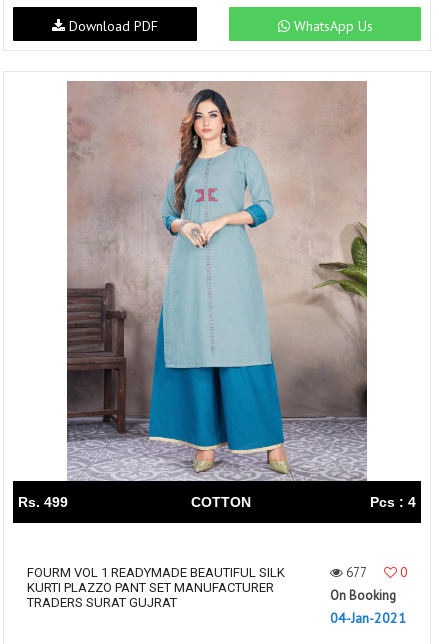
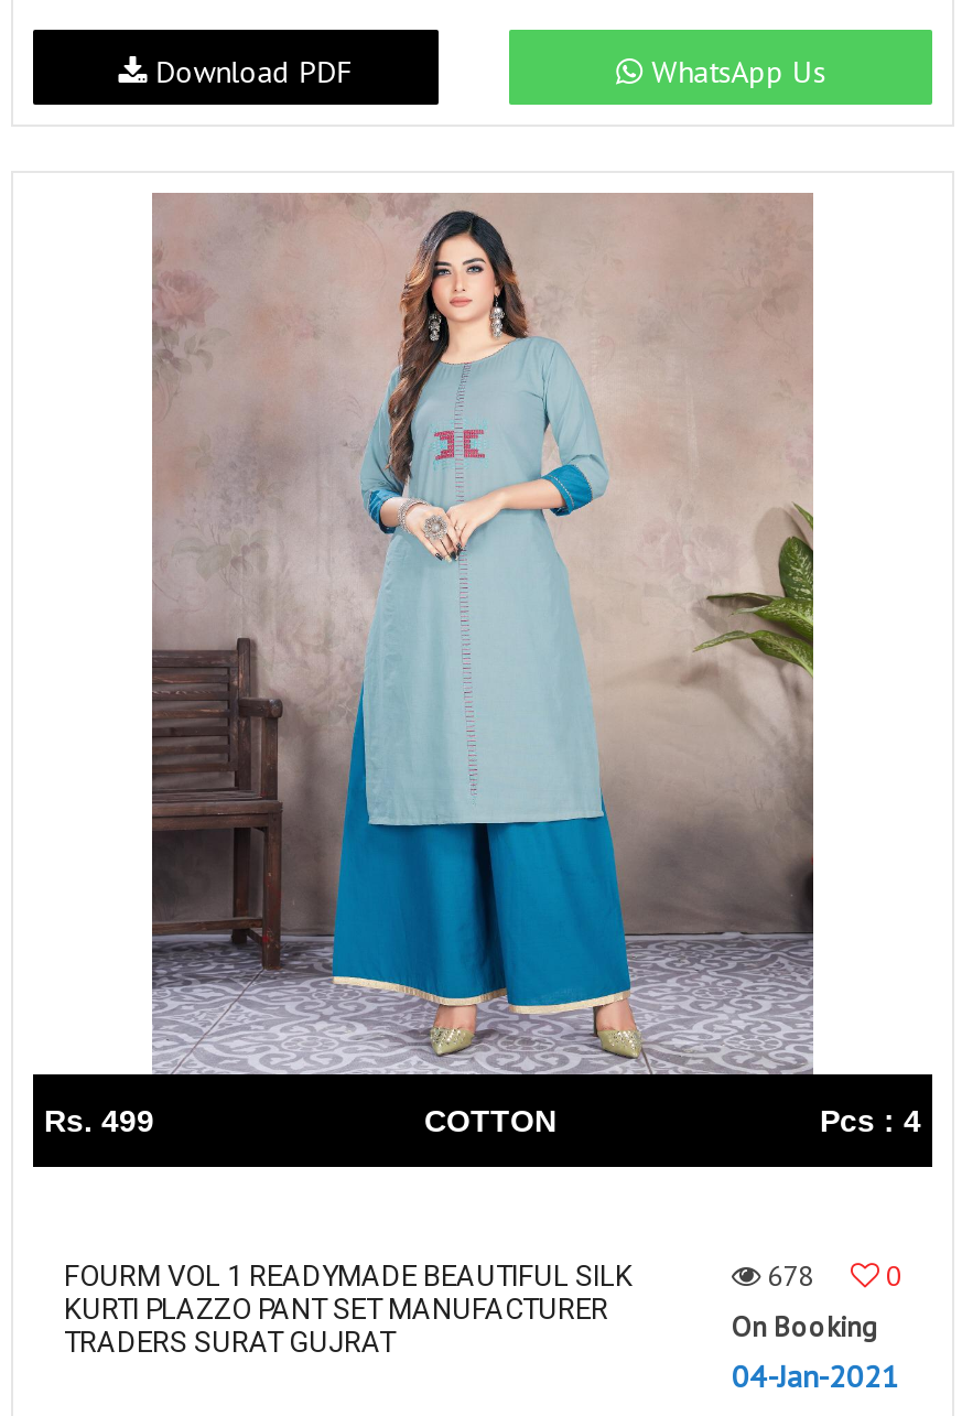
- 677 0
+ 678 0
